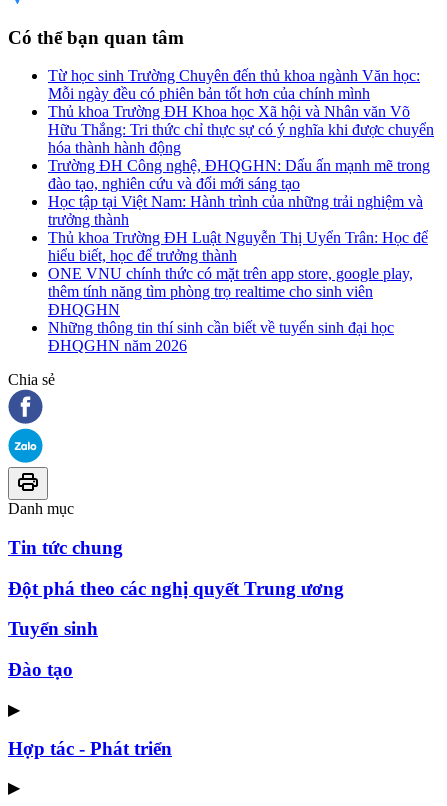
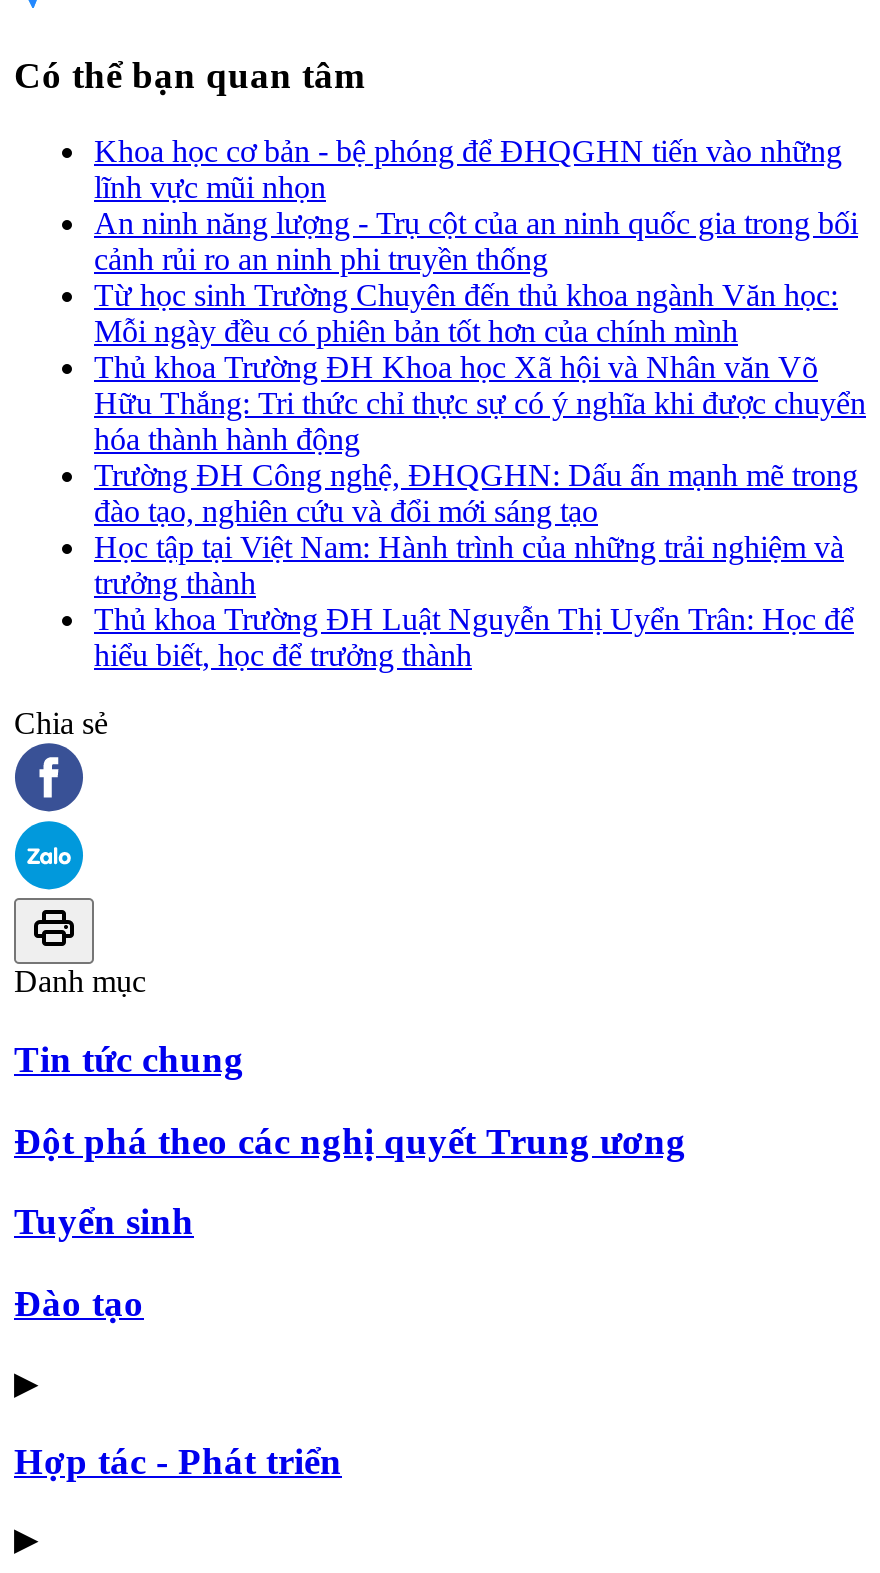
+ Khoa học cơ bản - bệ phóng để ĐHQGHN tiến vào những
+ lĩnh vực mũi nhọn
+ An ninh năng lượng - Trụ cột của an ninh quốc gia trong bối
+ cảnh rủi ro an ninh phi truyền thống

moved down: Từ học sinh Trường Chuyên đến thủ khoa ngành Văn học: | Mỗi ngày đều có phiên bản tốt hơn của chính mình | Thủ khoa Trường ĐH Khoa học Xã hội và Nhân văn Võ | ... | Thủ khoa Trường ĐH Luật Nguyễn Thị Uyển Trân: Học để | hiểu biết, học để trưởng thành

- ONE VNU chính thức có mặt trên app store, google play,
- thêm tính năng tìm phòng trọ realtime cho sinh viên
- ĐHQGHN
- Những thông tin thí sinh cần biết về tuyển sinh đại học
- ĐHQGHN năm 2026
